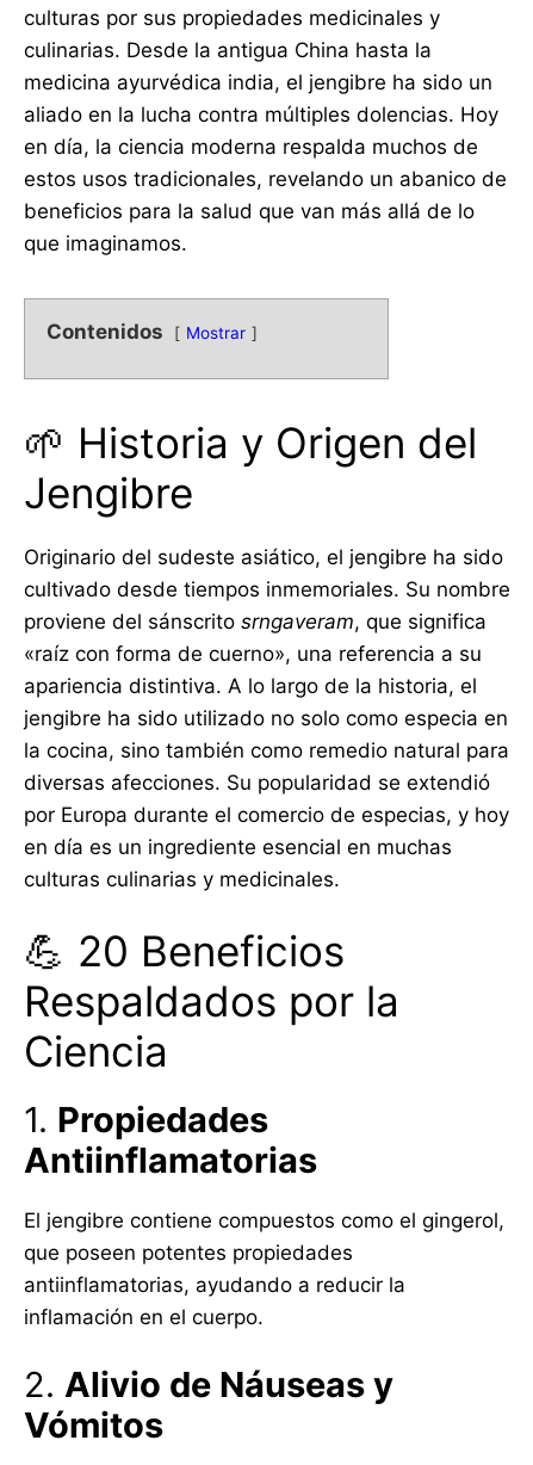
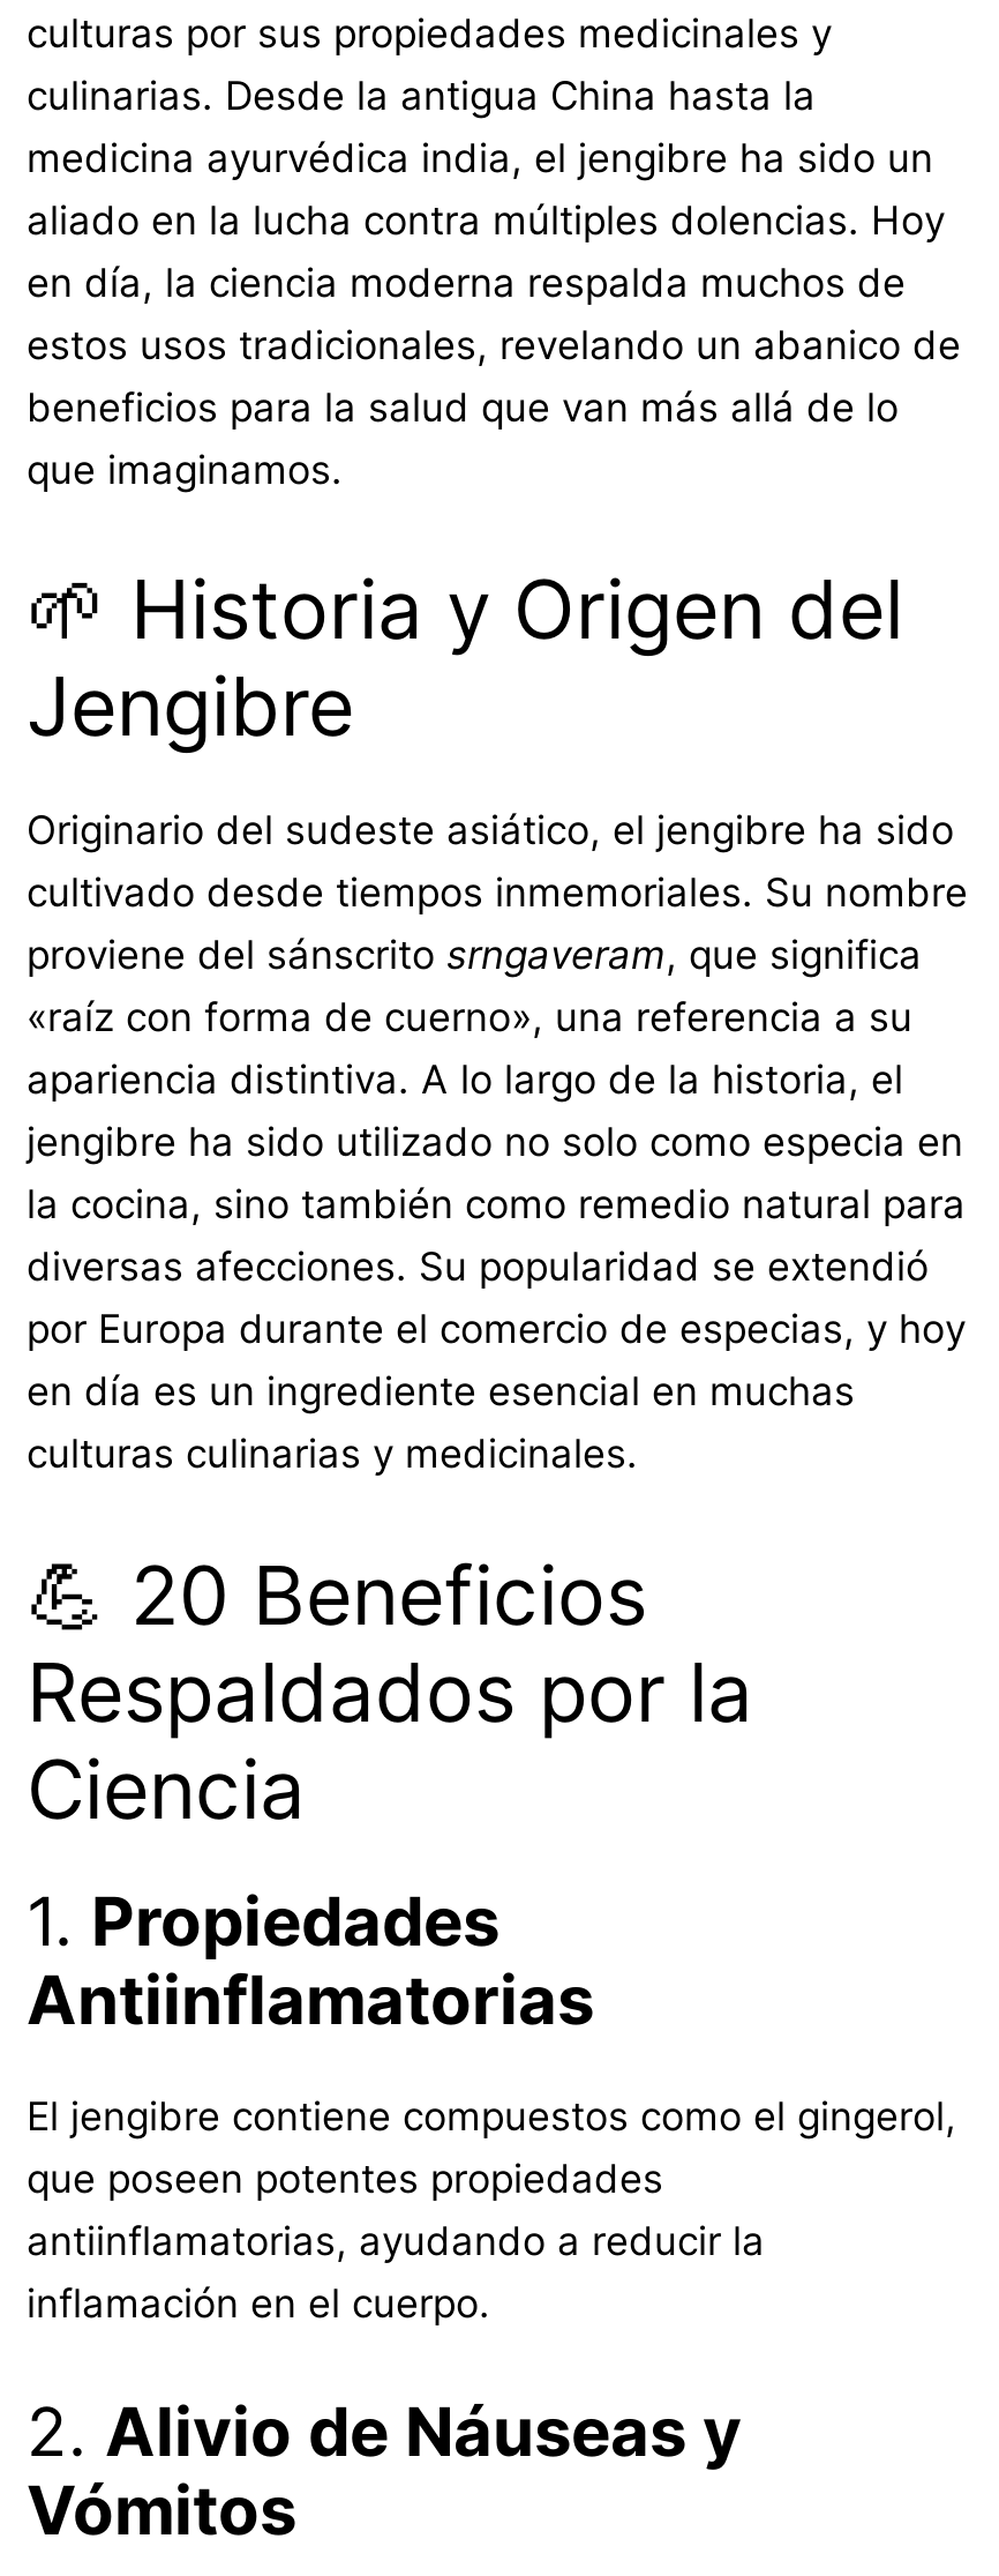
- Contenidos
- Mostrar
